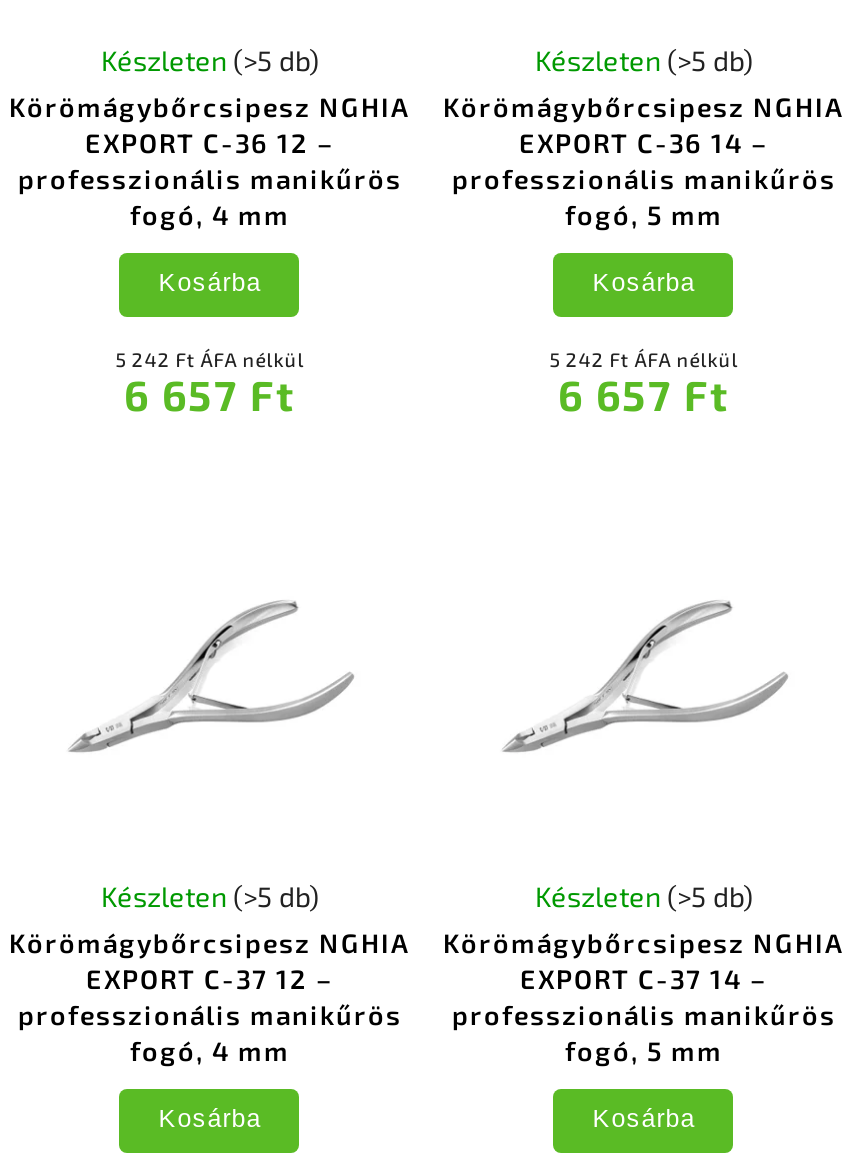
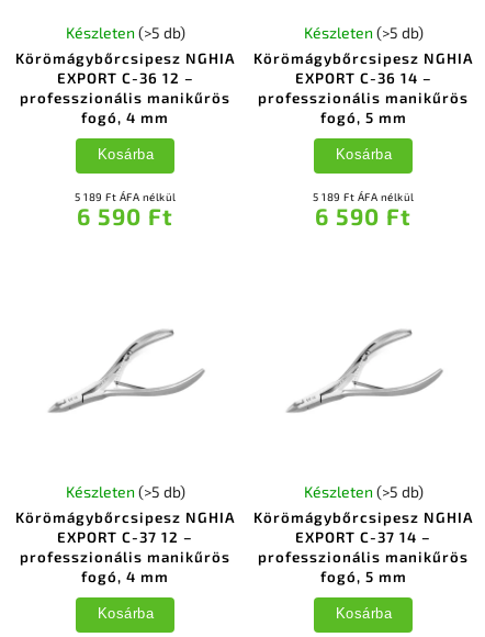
- 5 242 Ft ÁFA nélkül
+ 5 189 Ft ÁFA nélkül

- 5 242 Ft ÁFA nélkül
+ 5 189 Ft ÁFA nélkül

- 6 657 Ft
+ 6 590 Ft

- 6 657 Ft
+ 6 590 Ft
